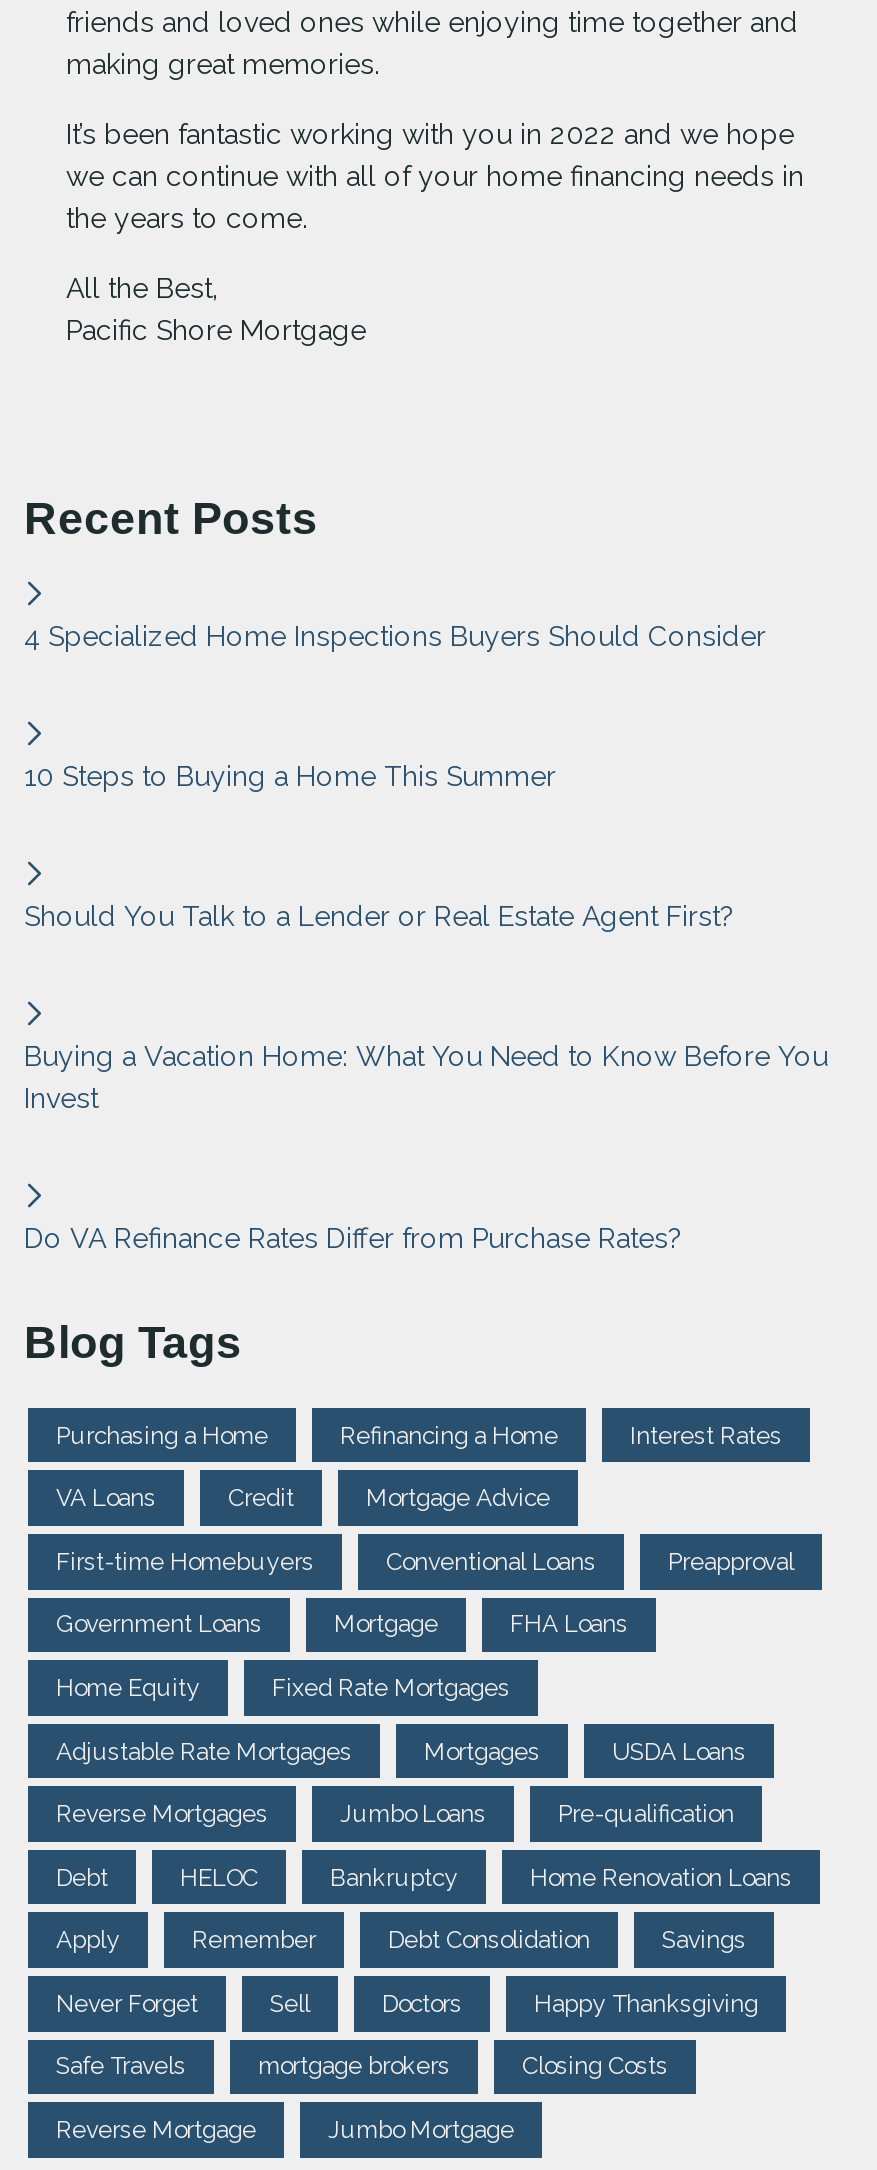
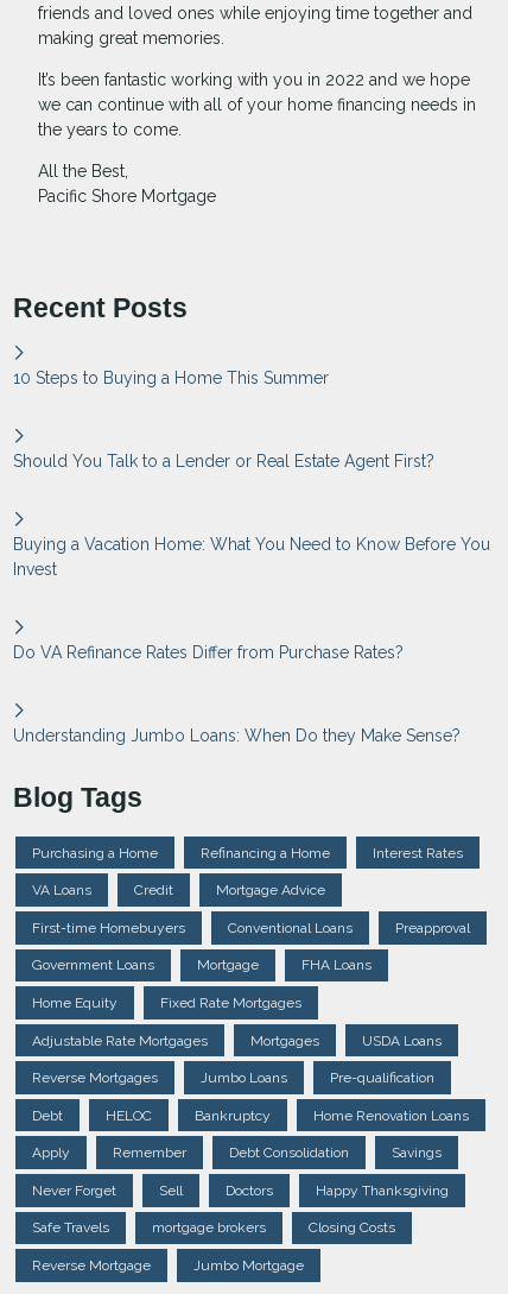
- 4 Specialized Home Inspections Buyers Should Consider

moved up: 10 Steps to Buying a Home This Summer | Should You Talk to a Lender or Real Estate Agent First? | Buying a Vacation Home: What You Need to Know Before You | Invest | Do VA Refinance Rates Differ from Purchase Rates?

+ Understanding Jumbo Loans: When Do they Make Sense?
